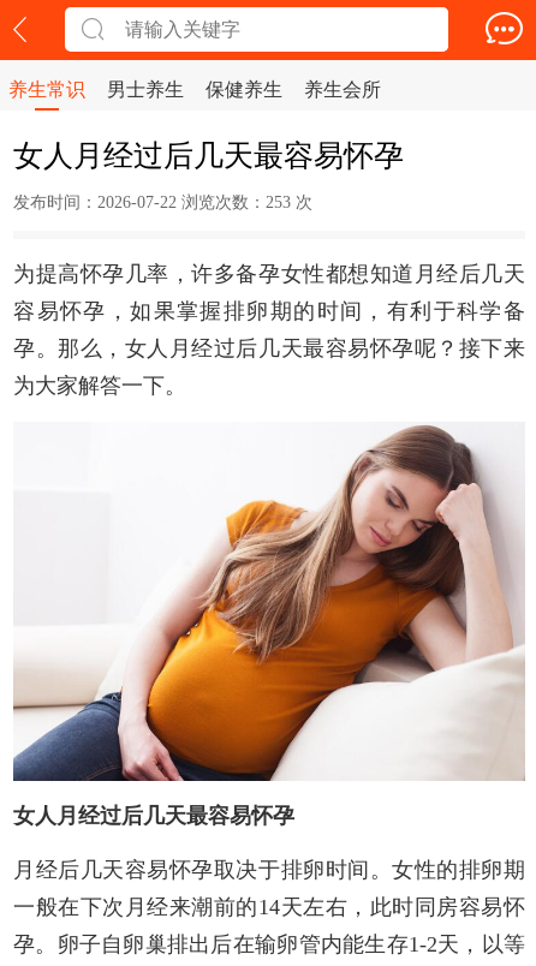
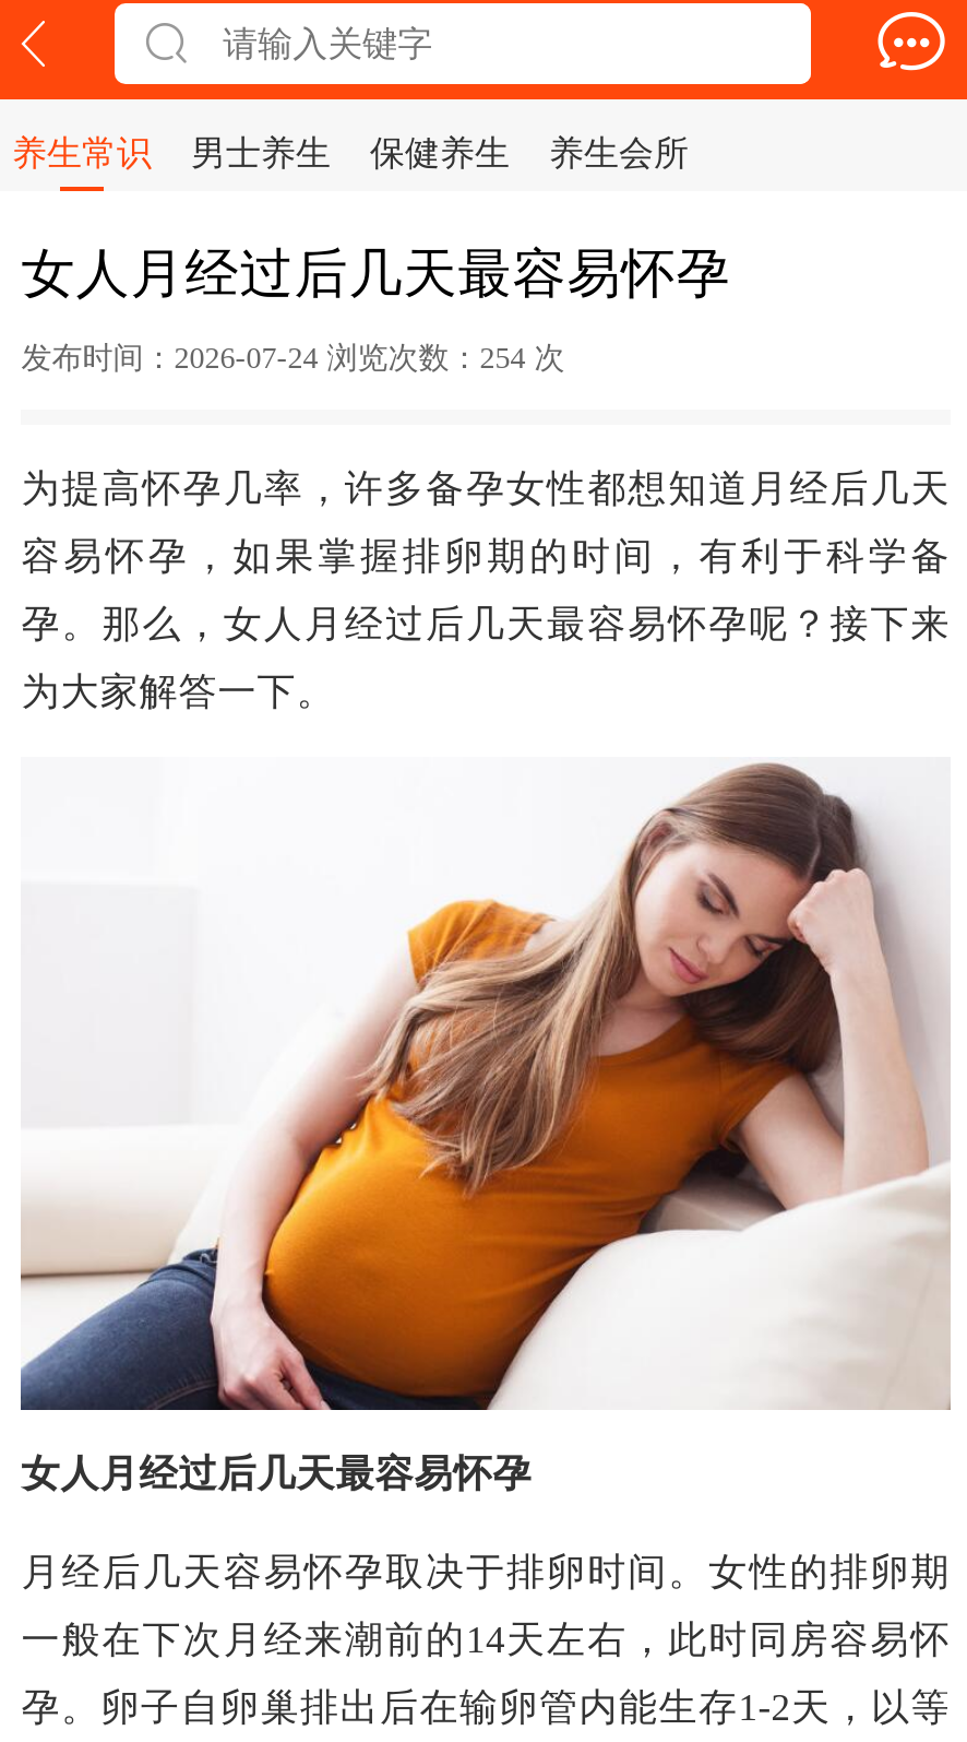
- 发布时间：2026-07-22 浏览次数：253 次
+ 发布时间：2026-07-24 浏览次数：254 次
